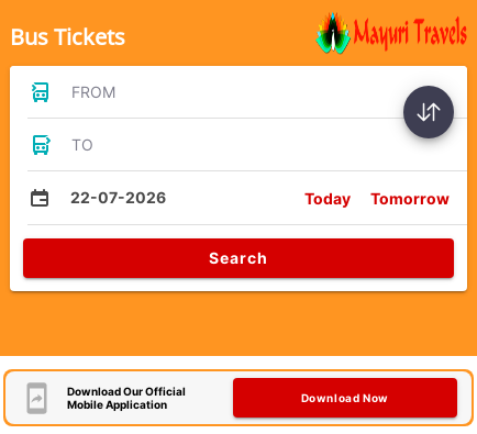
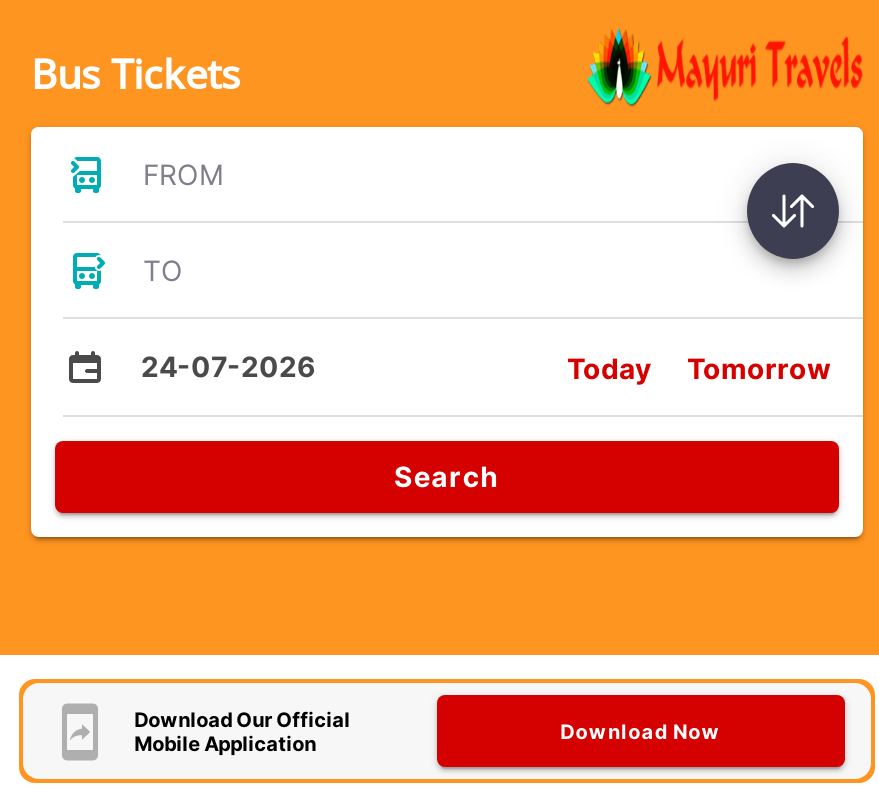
- 22-07-2026
+ 24-07-2026
